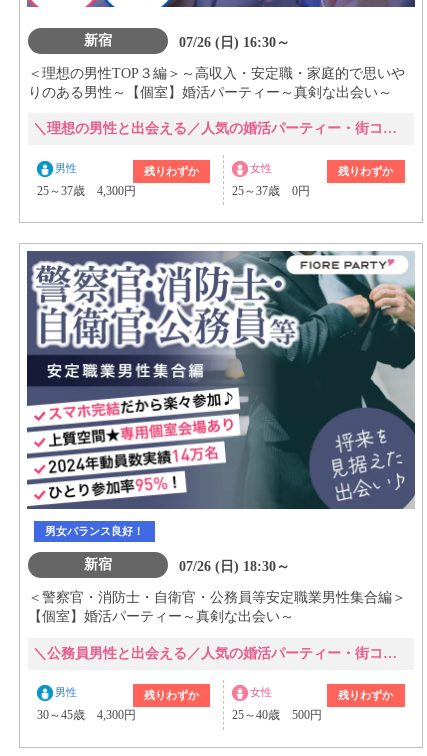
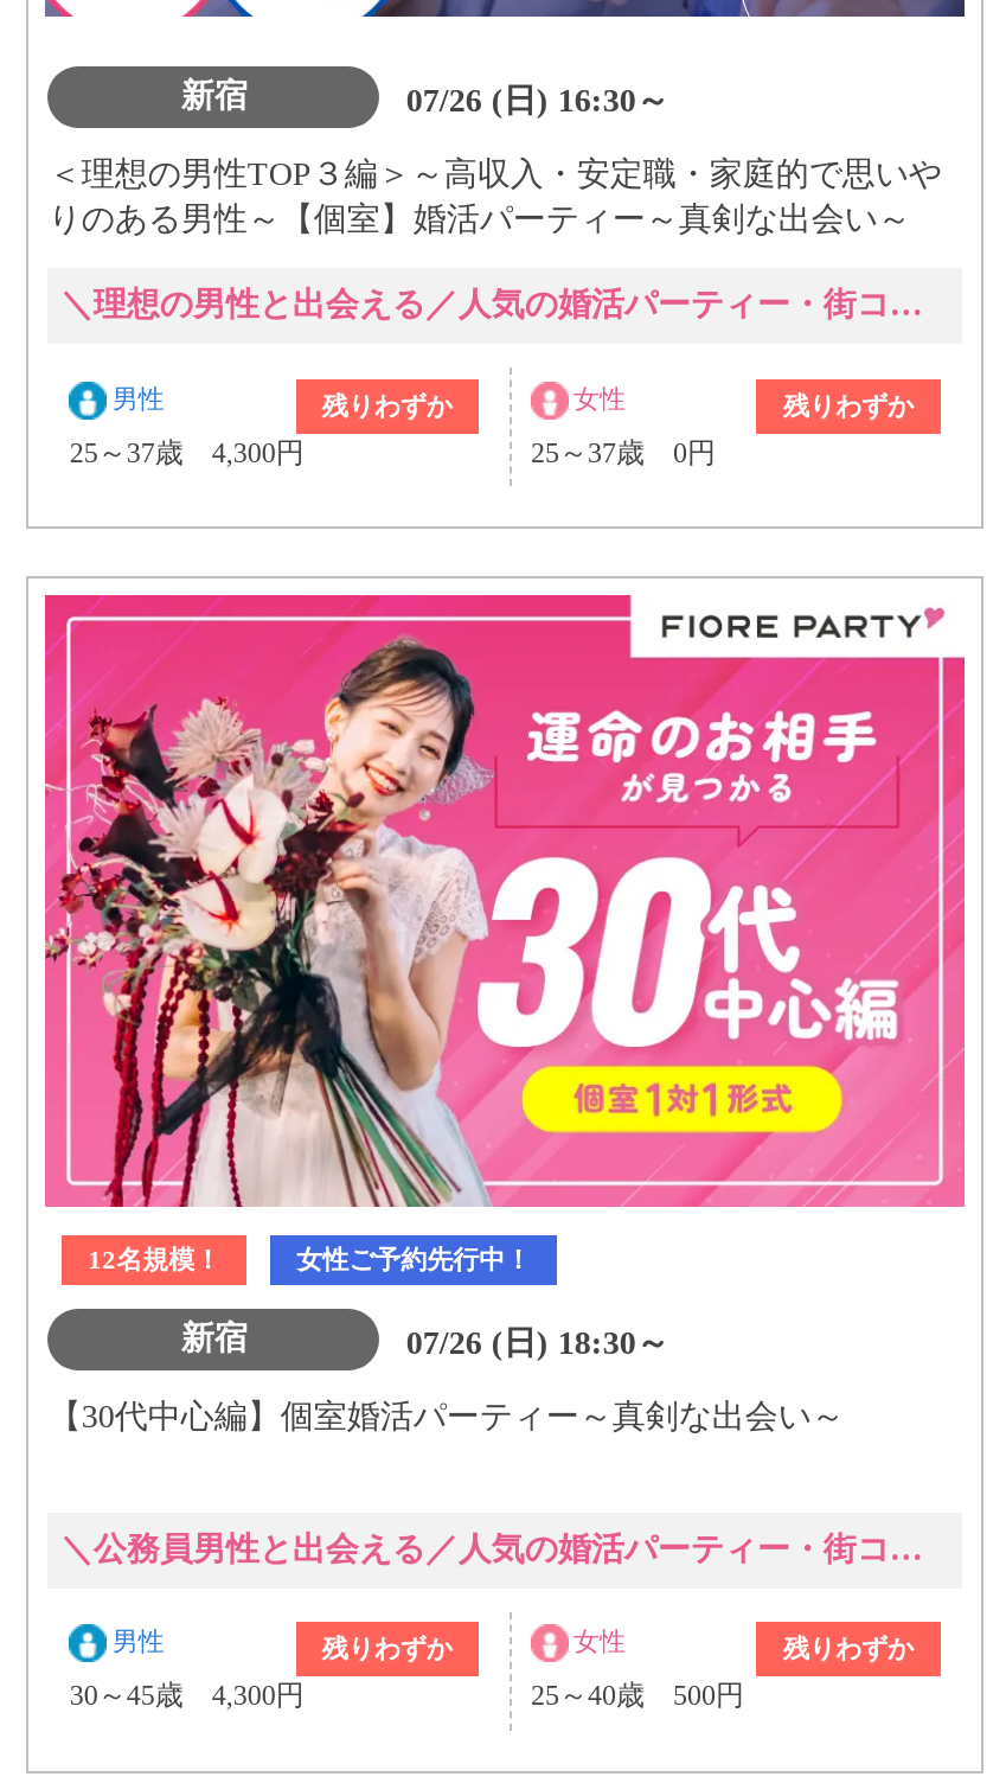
- [image]
- 男女バランス良好！
+ [image]
+ 12名規模！
+ 女性ご予約先行中！

- ＜警察官・消防士・自衛官・公務員等安定職業男性集合編＞
- 【個室】婚活パーティー～真剣な出会い～
+ 【30代中心編】個室婚活パーティー～真剣な出会い～
